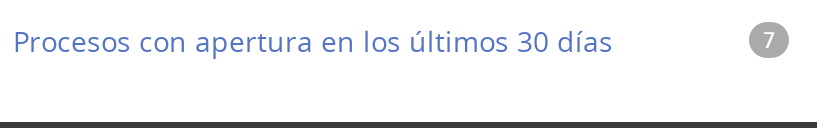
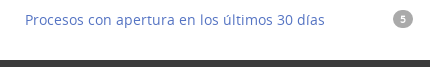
- 7
+ 5
